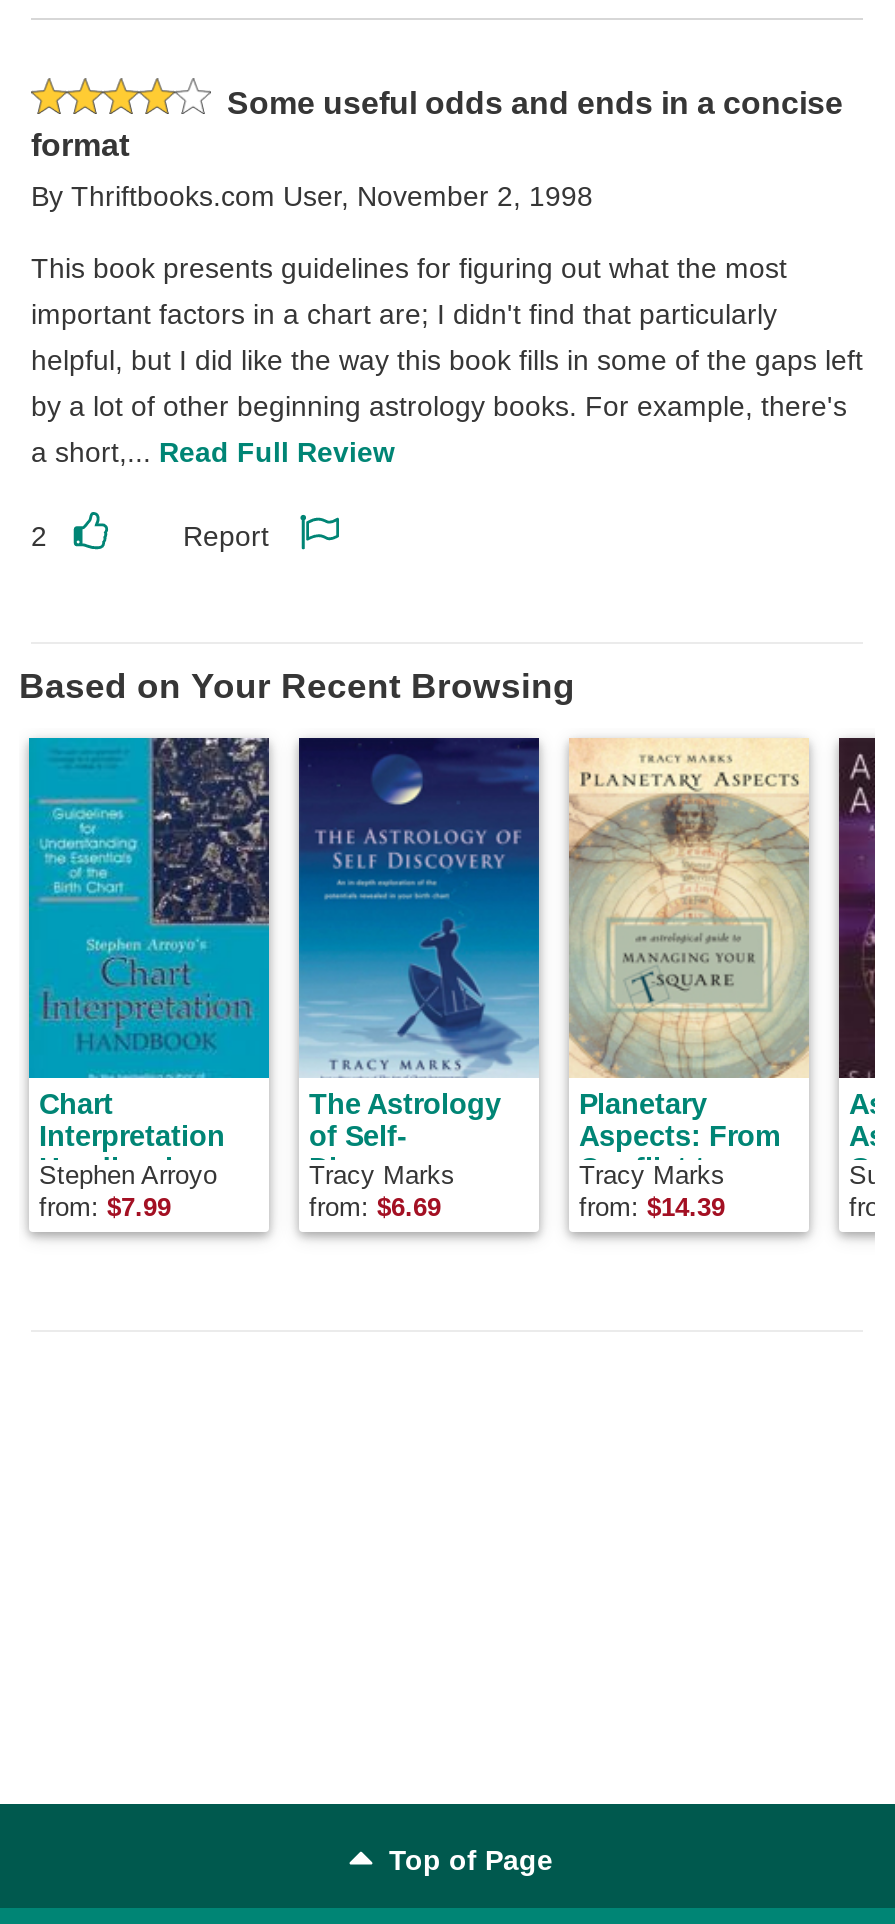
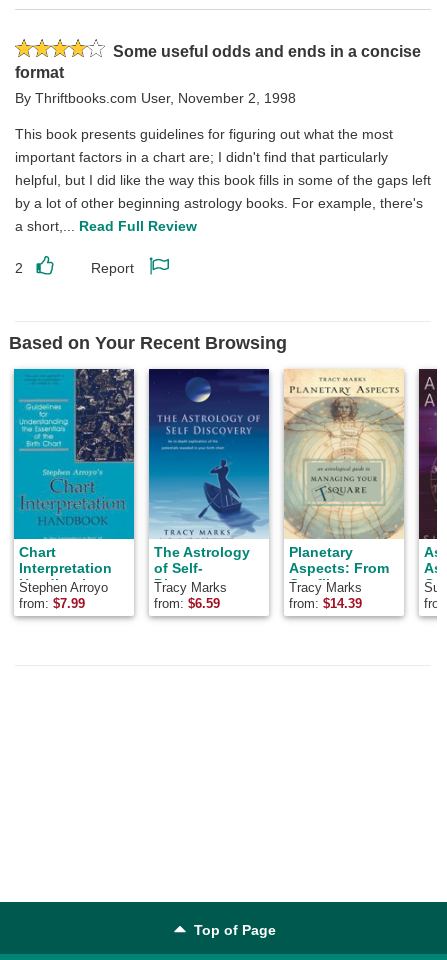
- from: $6.69
+ from: $6.59
